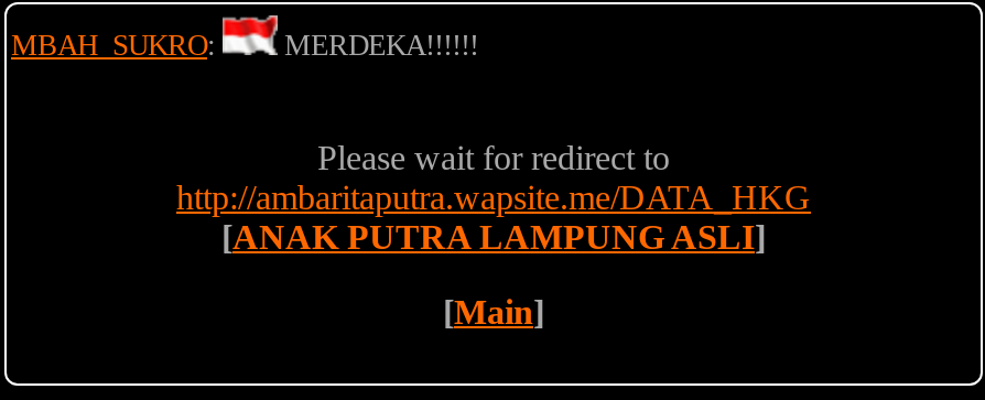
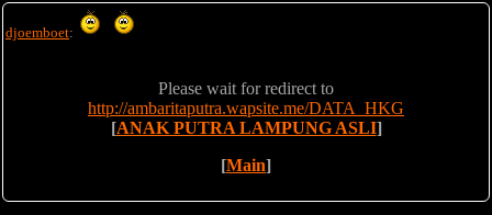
- MBAH_SUKRO:
- MERDEKA!!!!!!
+ djoemboet:
